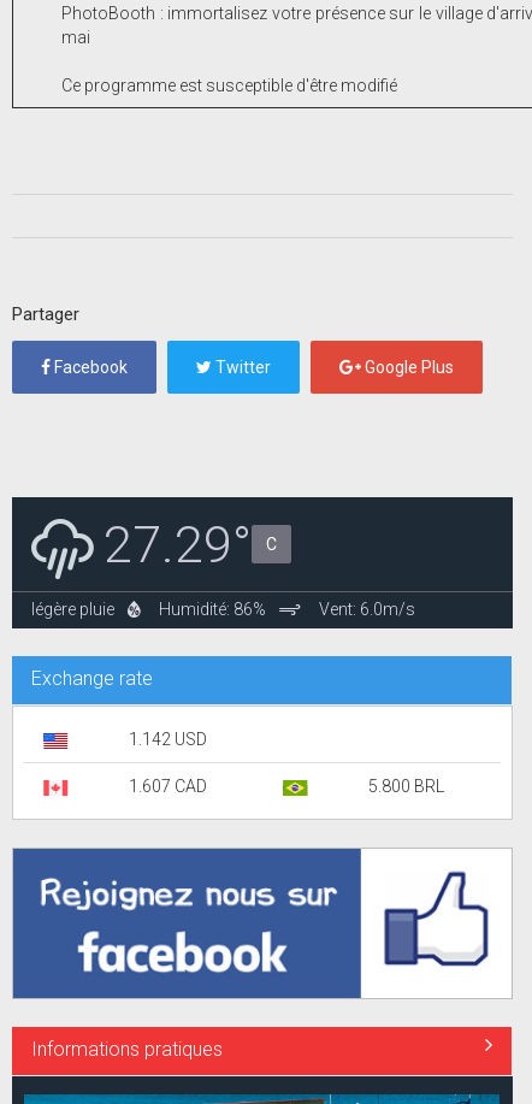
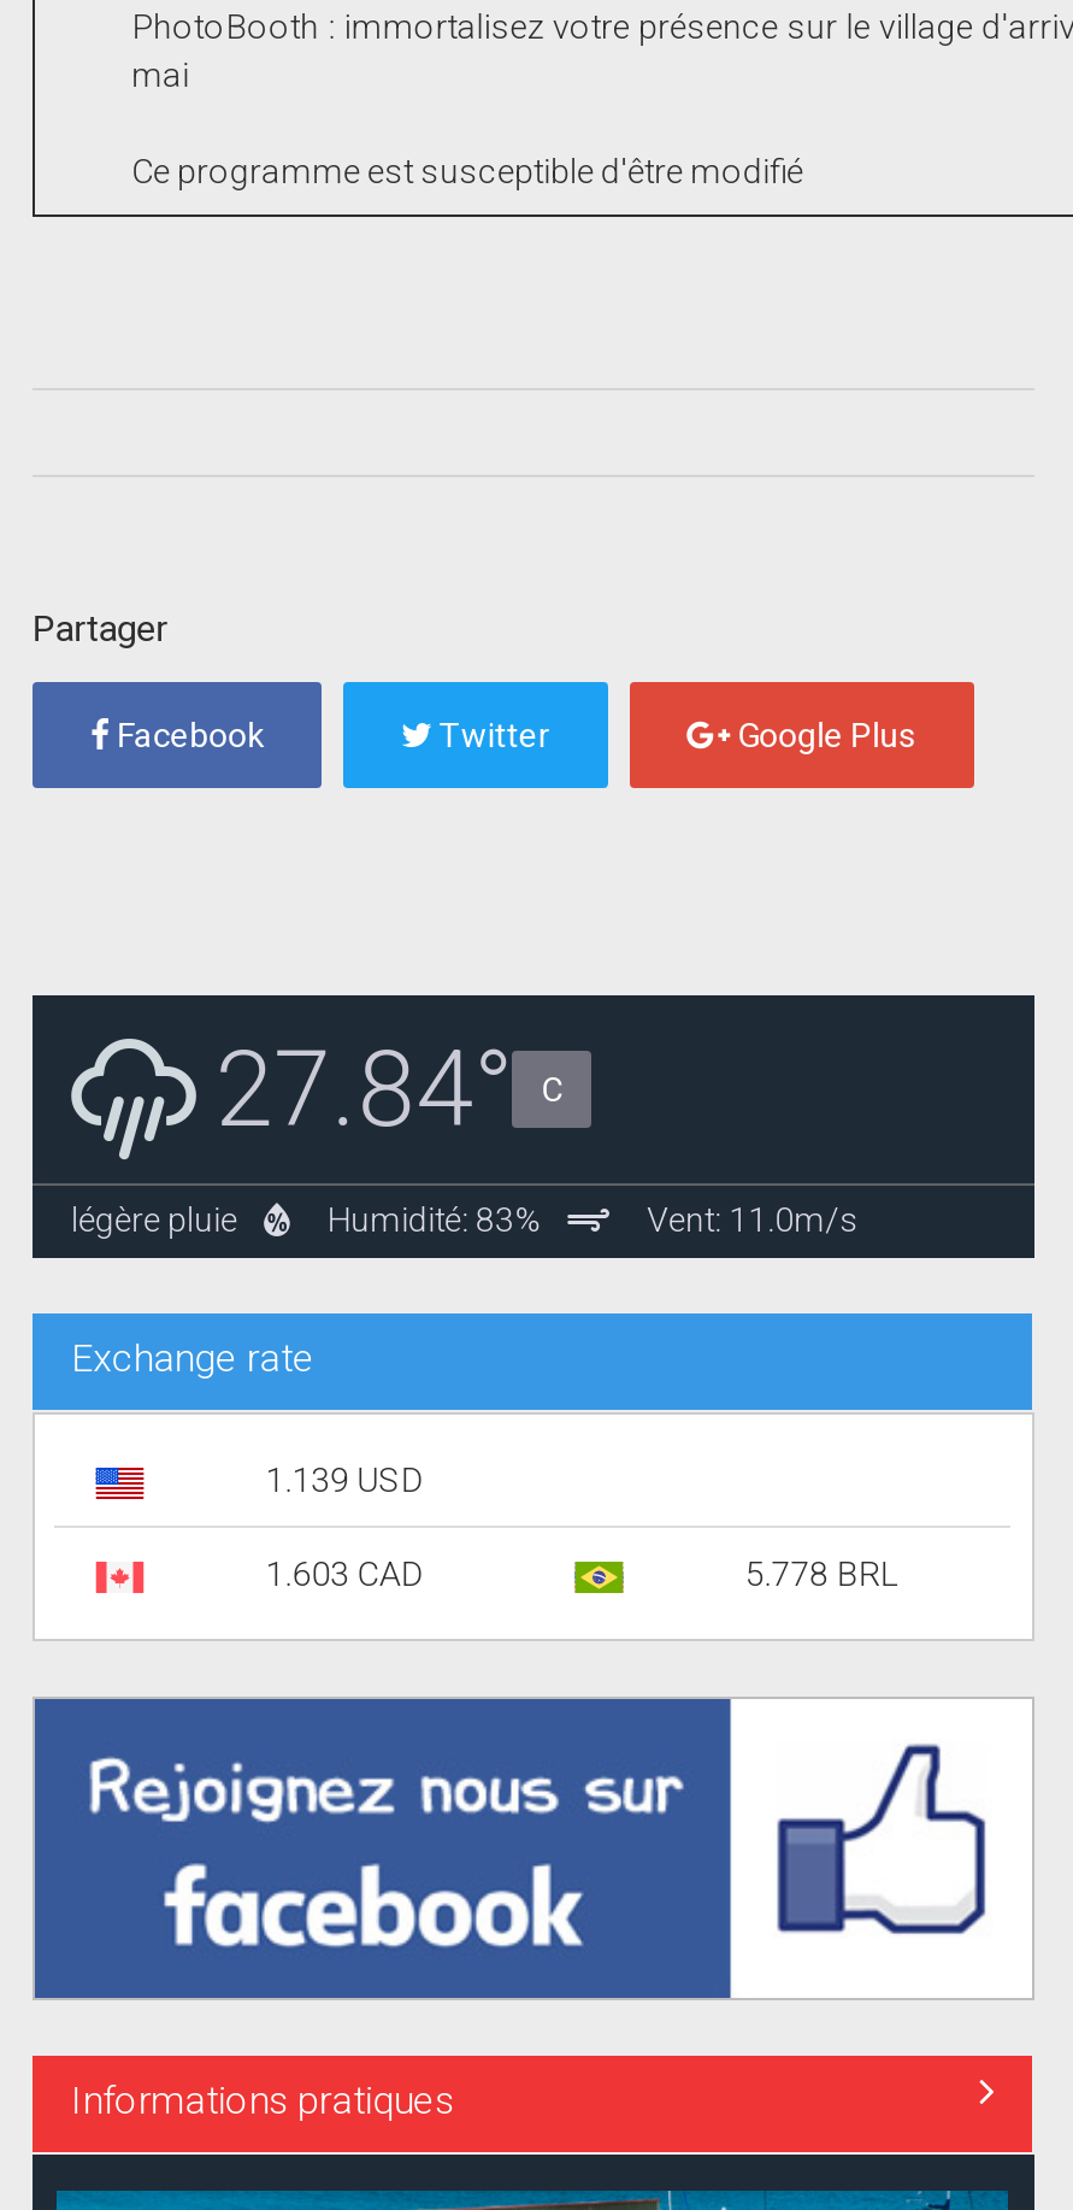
- 27.29° C
+ 27.84° C

- Humidité: 86%
+ Humidité: 83%

- Vent: 6.0m/s
+ Vent: 11.0m/s

- 1.142 USD
+ 1.139 USD

- 1.607 CAD
+ 1.603 CAD

- 5.800 BRL
+ 5.778 BRL
